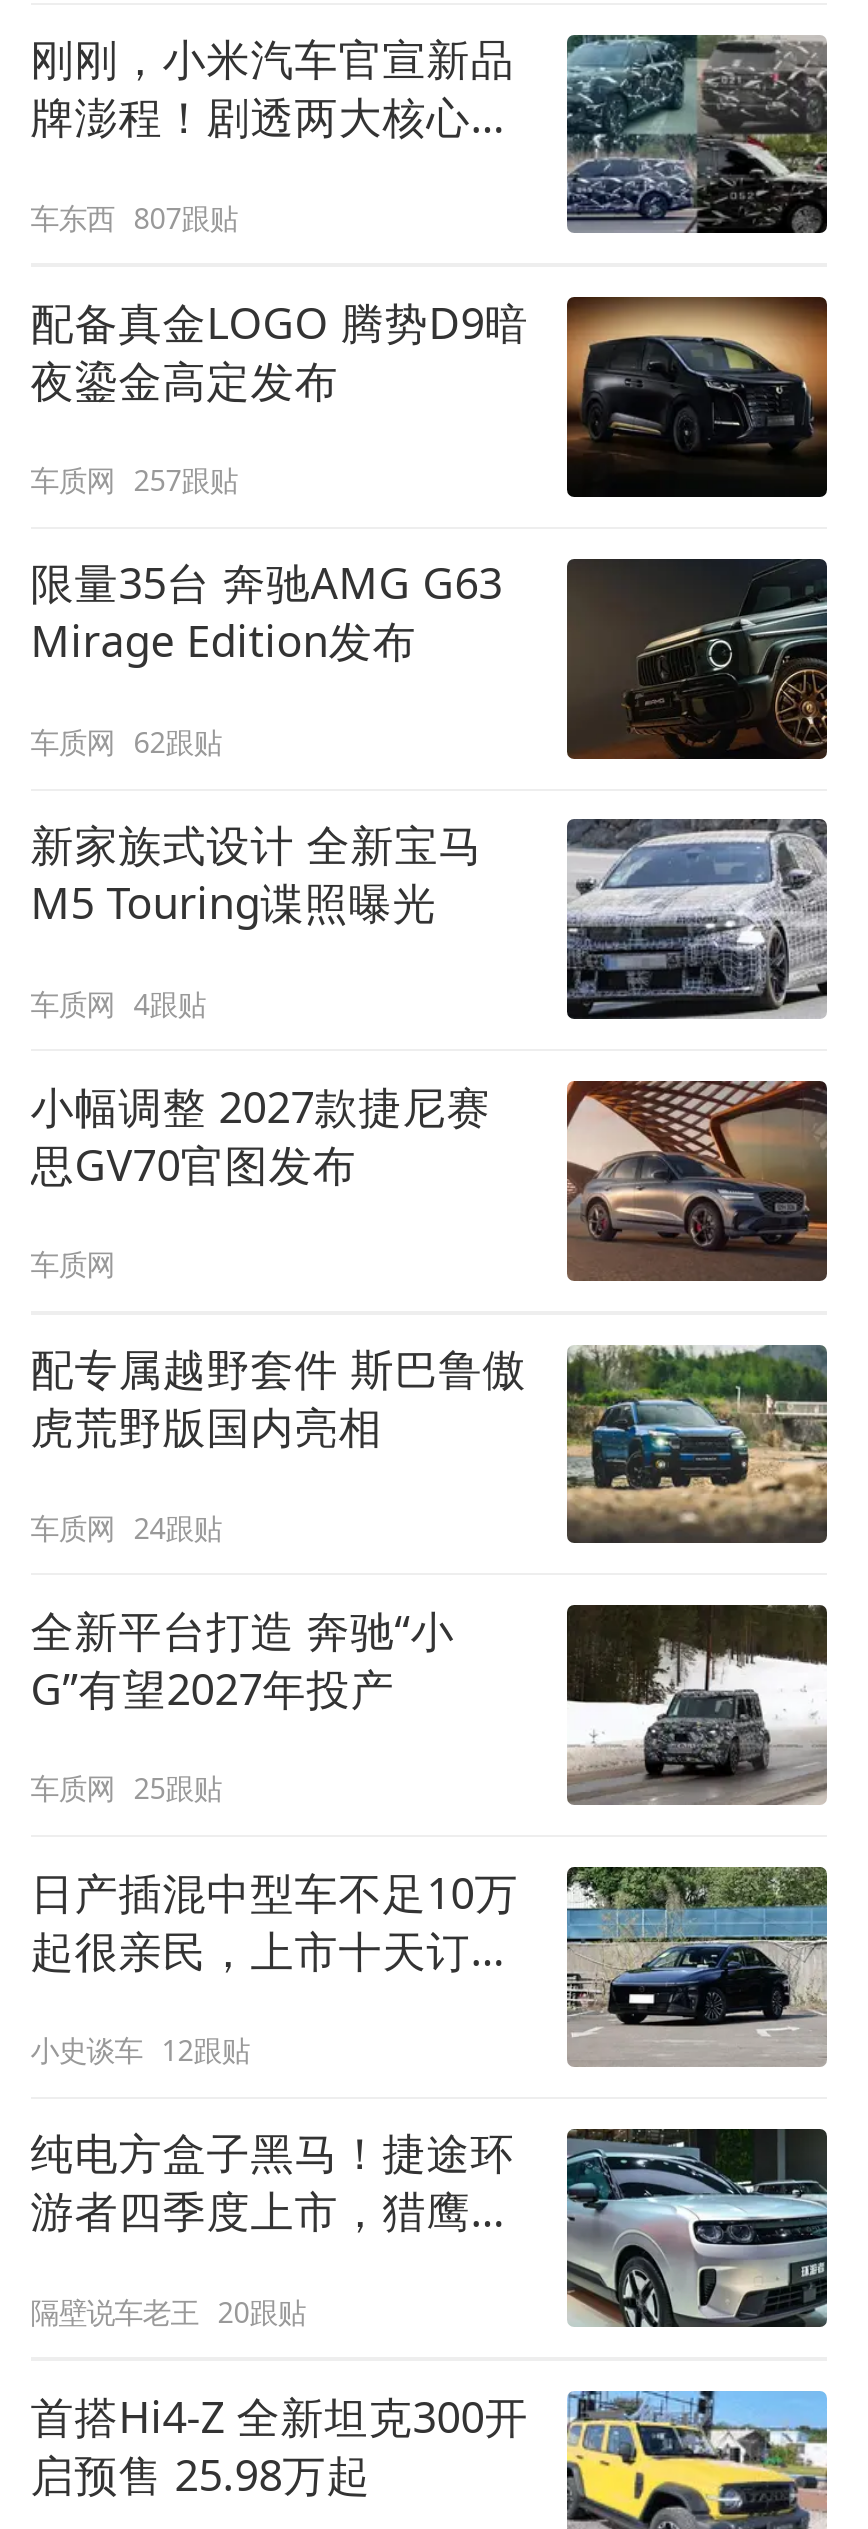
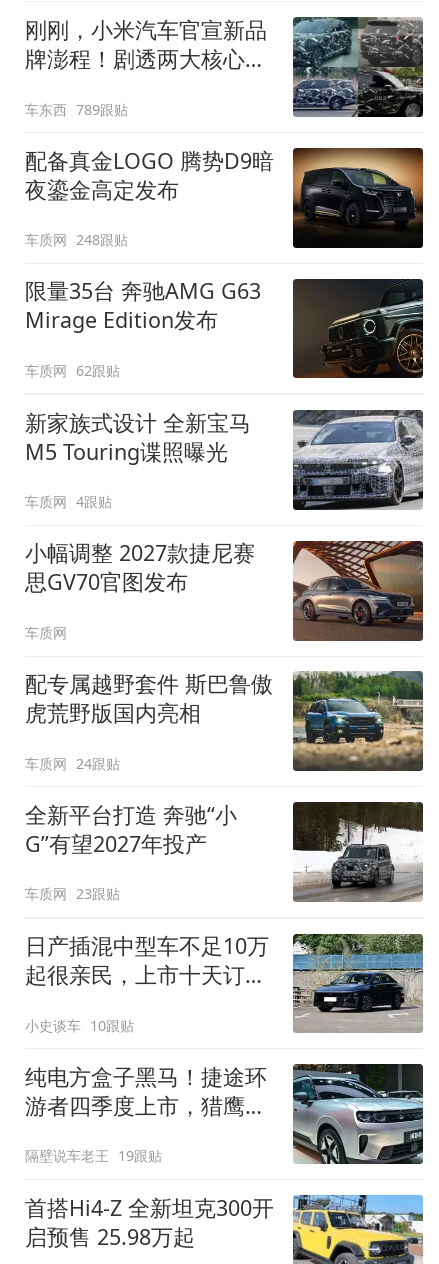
- 车东西 807跟贴
+ 车东西 789跟贴

- 车质网 257跟贴
+ 车质网 248跟贴

- 车质网 25跟贴
+ 车质网 23跟贴

- 小史谈车 12跟贴
+ 小史谈车 10跟贴

- 隔壁说车老王 20跟贴
+ 隔壁说车老王 19跟贴
